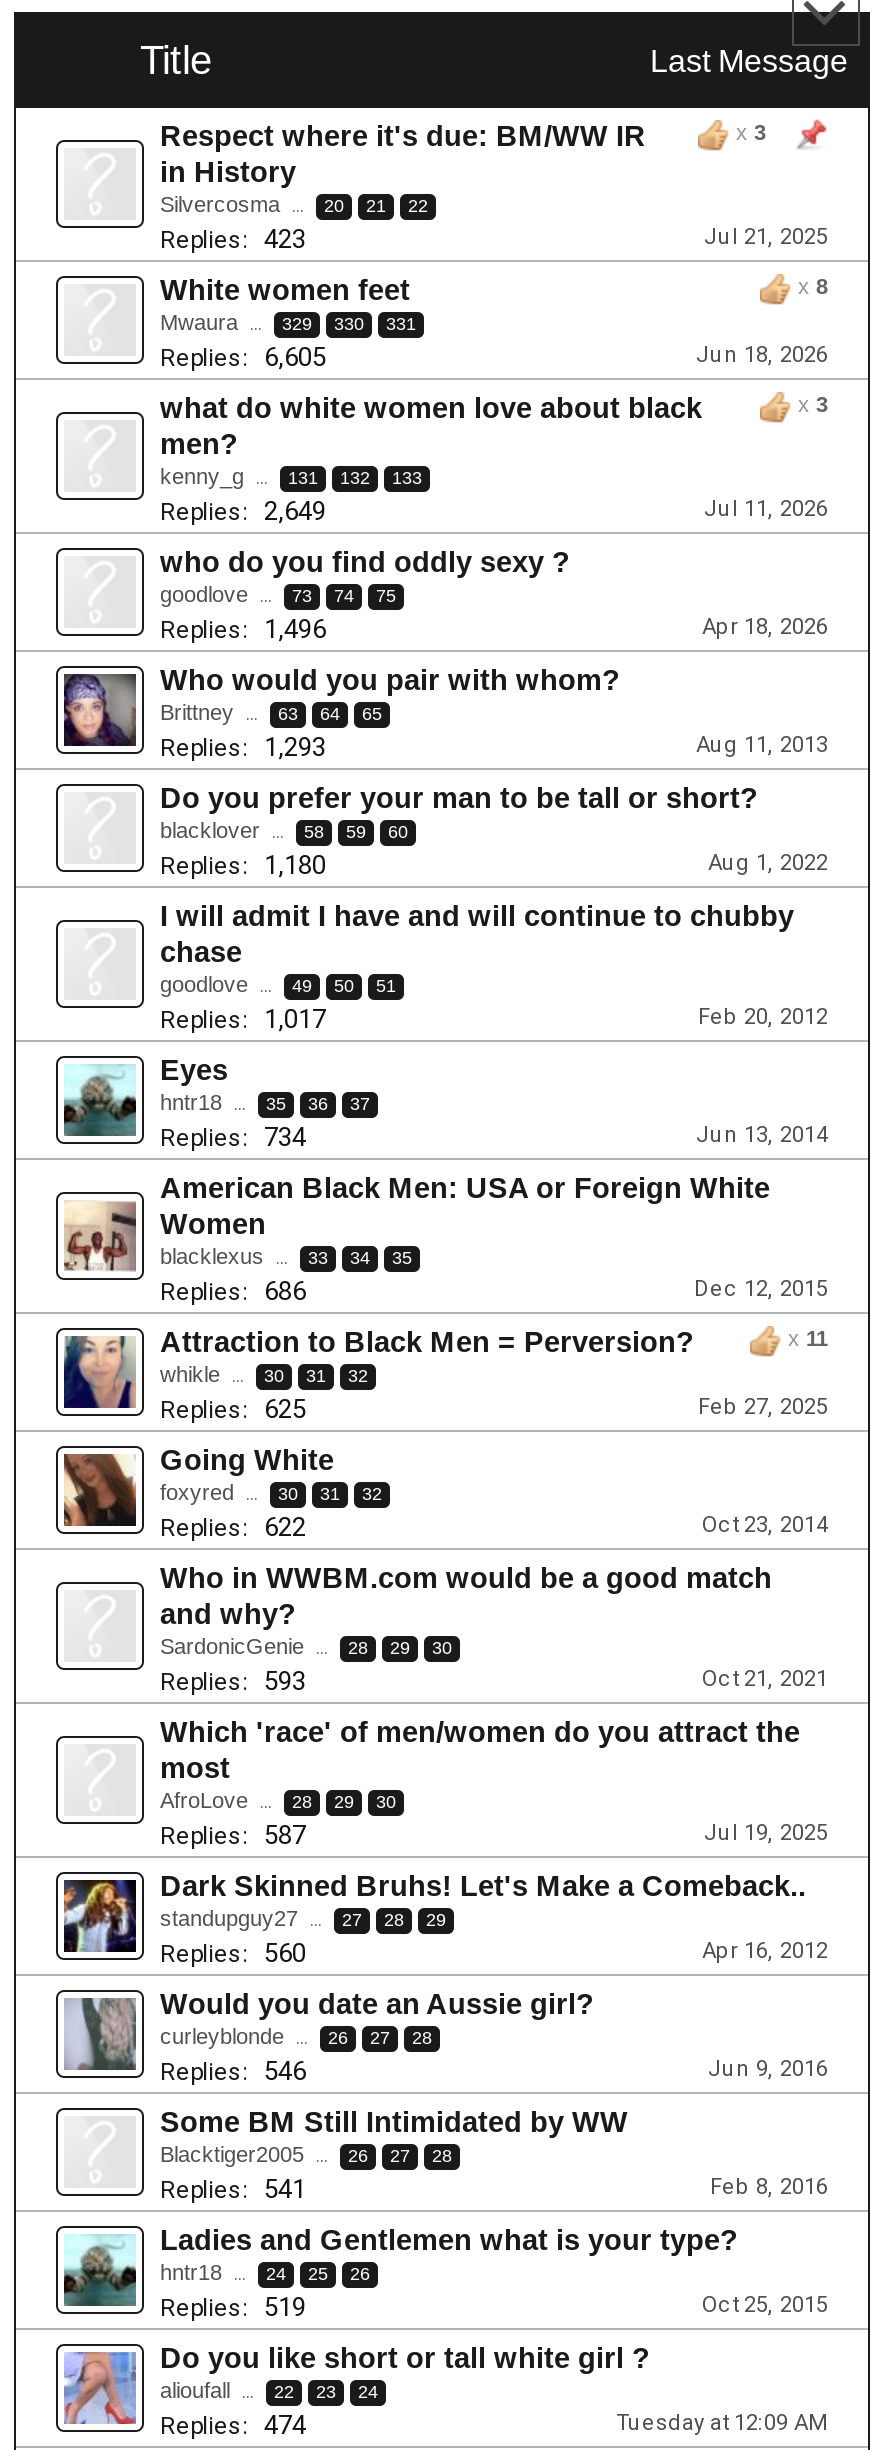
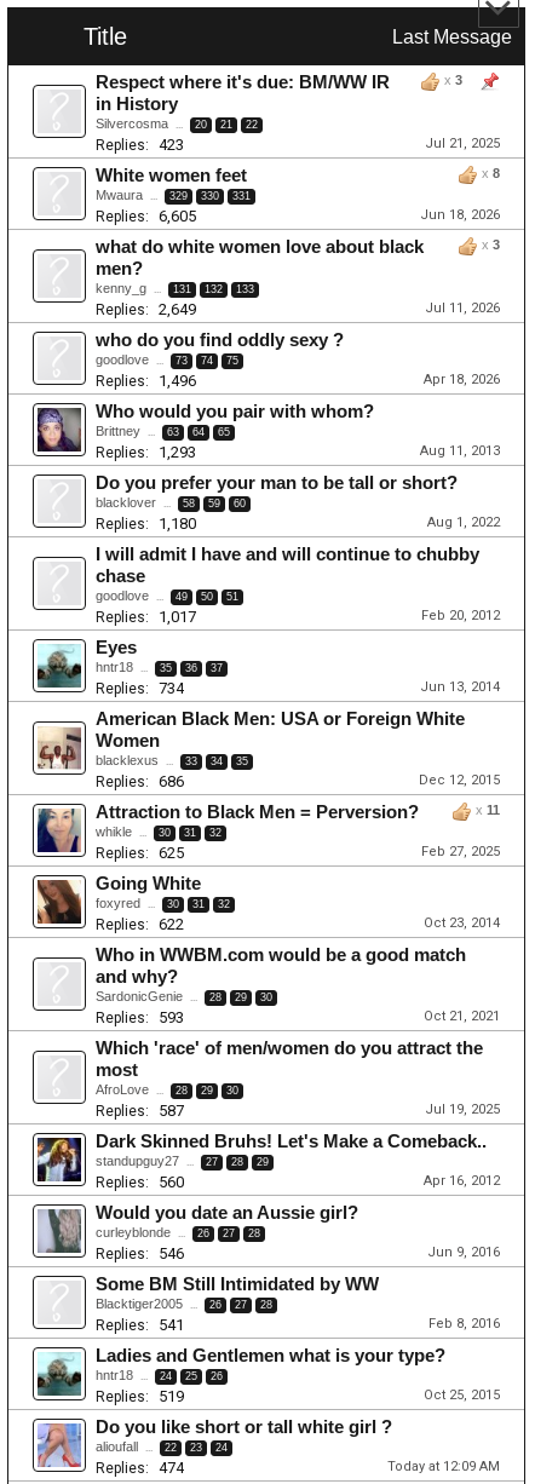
- Tuesday at 12:09 AM
+ Today at 12:09 AM
